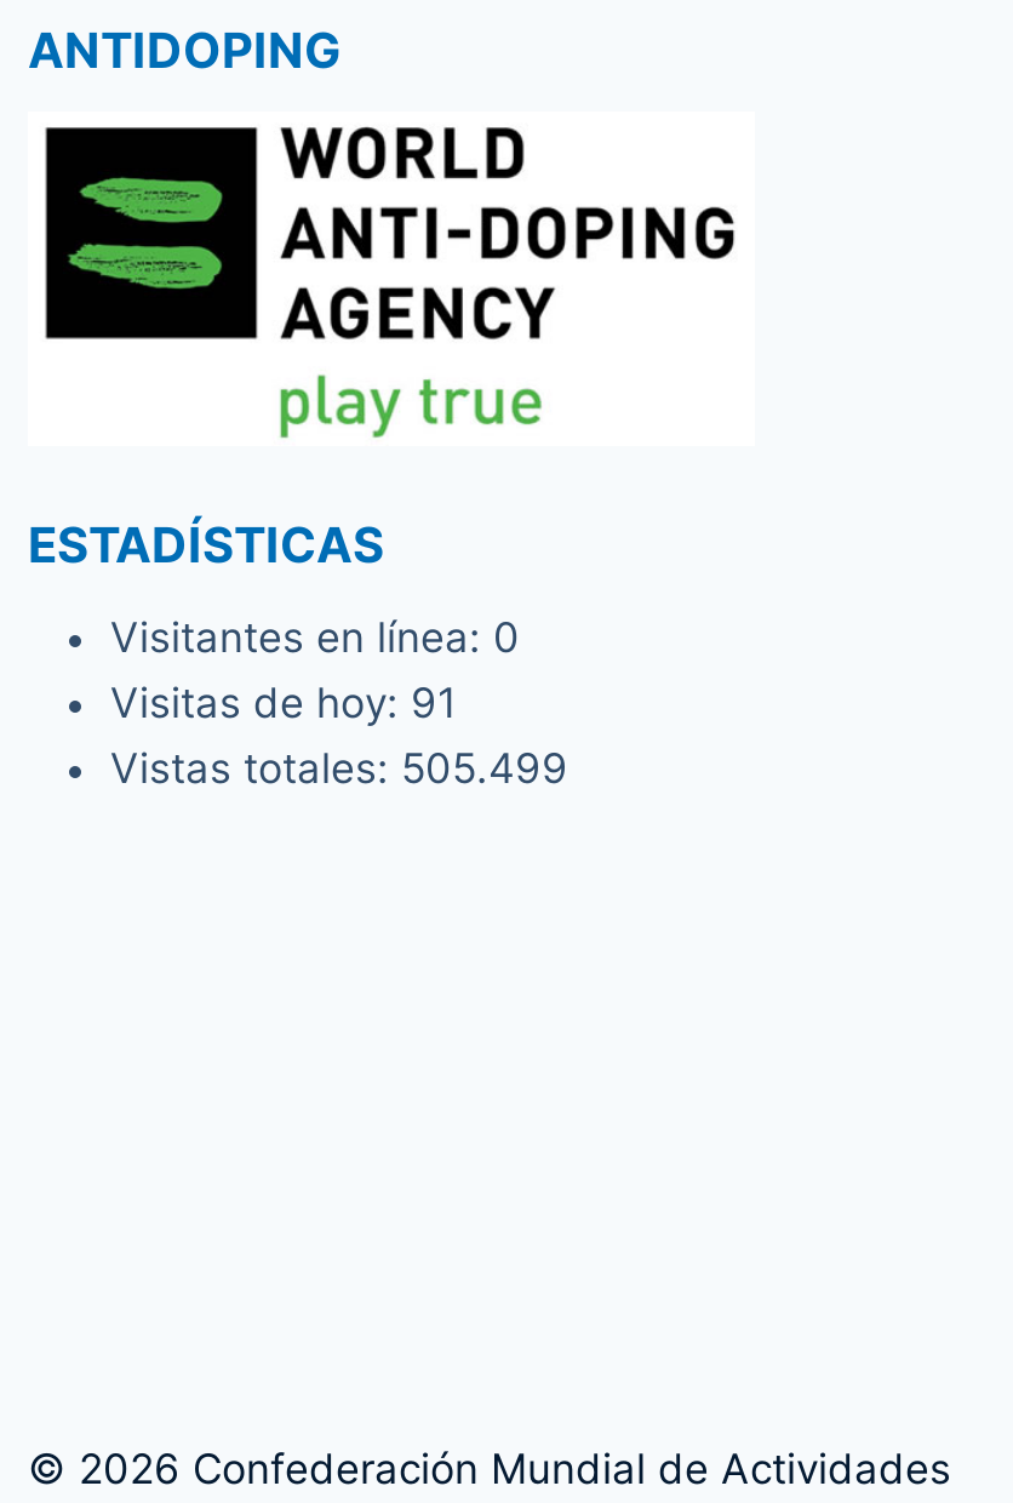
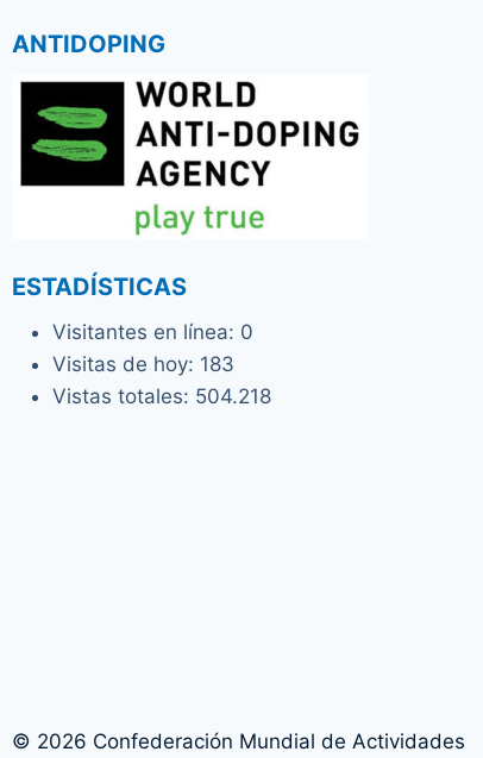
- Visitas de hoy: 91
+ Visitas de hoy: 183

- Vistas totales: 505.499
+ Vistas totales: 504.218
